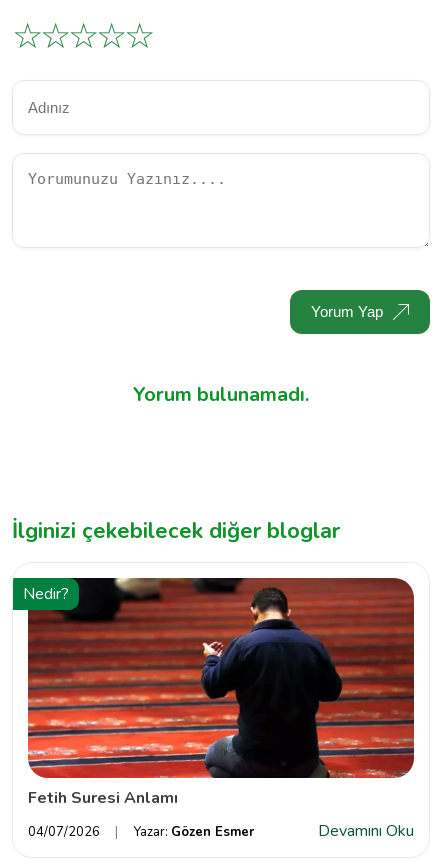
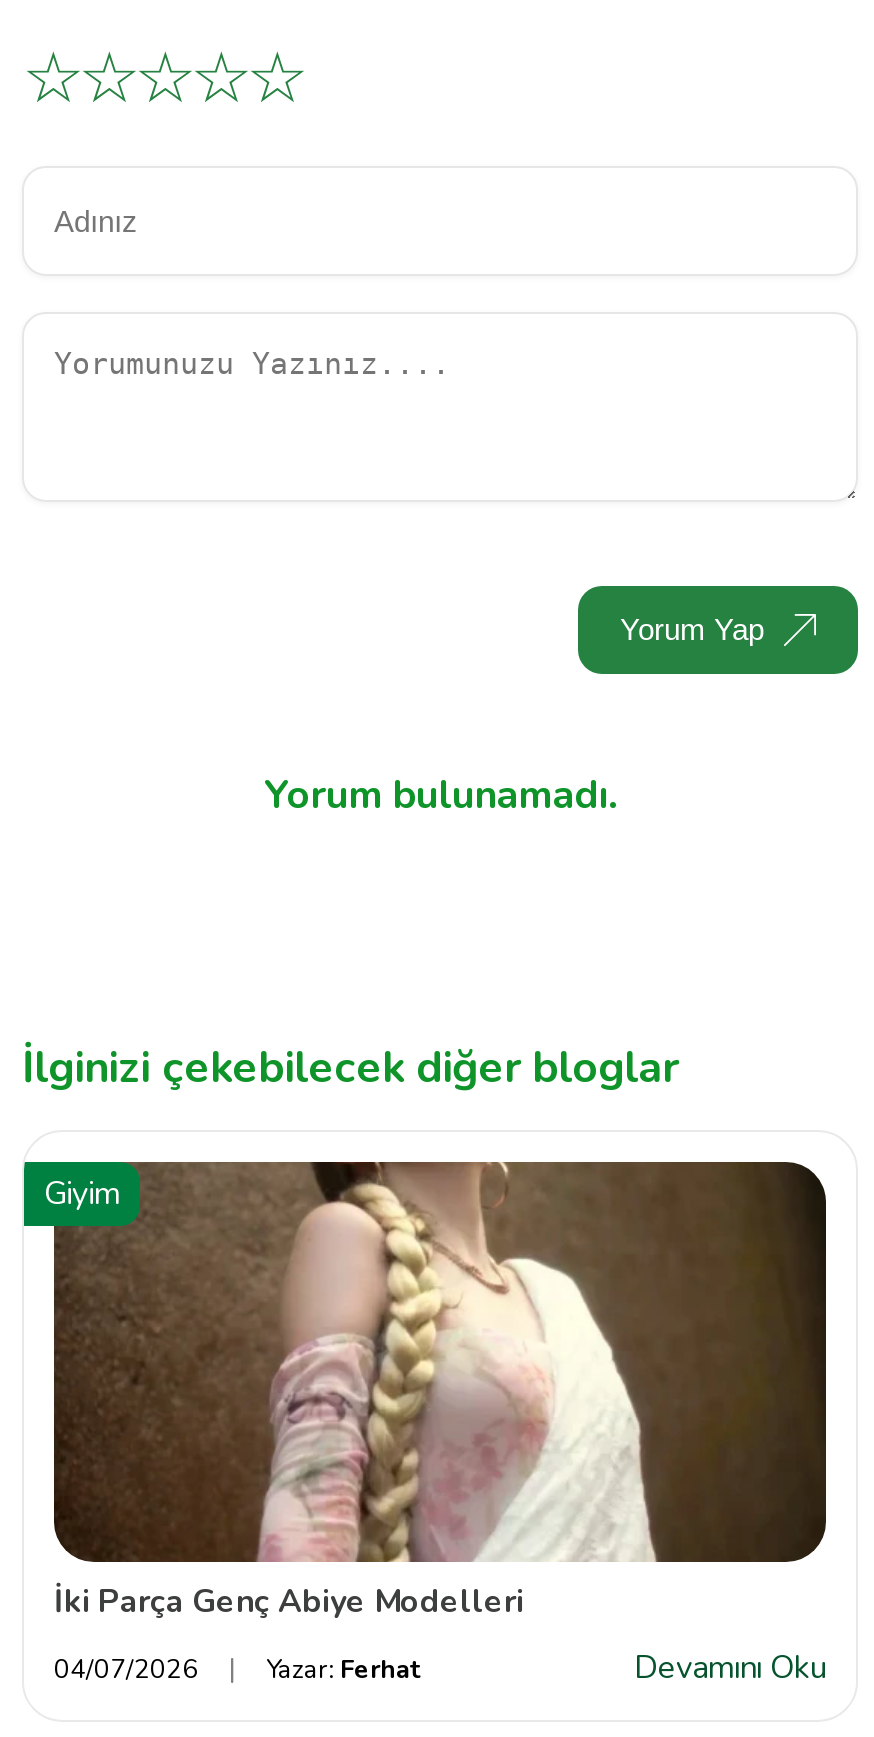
- [image]
- Nedir?
+ [image]
+ Giyim

- Fetih Suresi Anlamı
+ İki Parça Genç Abiye Modelleri

- Yazar: Gözen Esmer
+ Yazar: Ferhat
